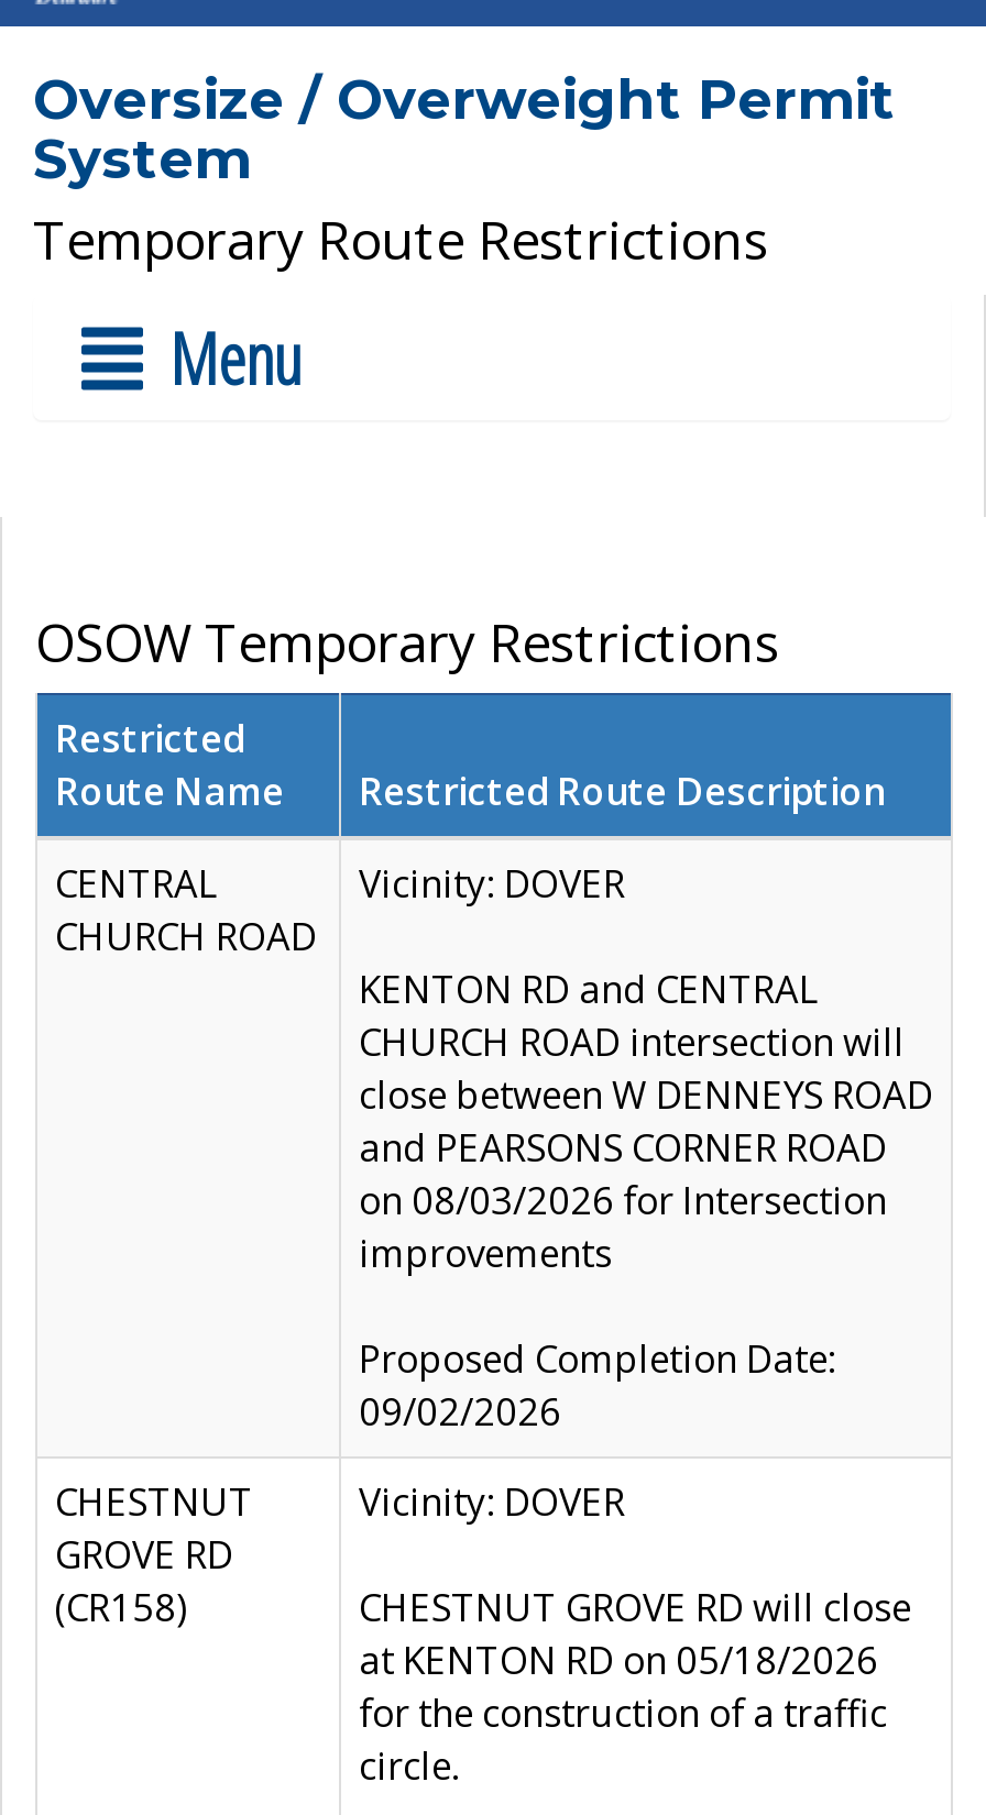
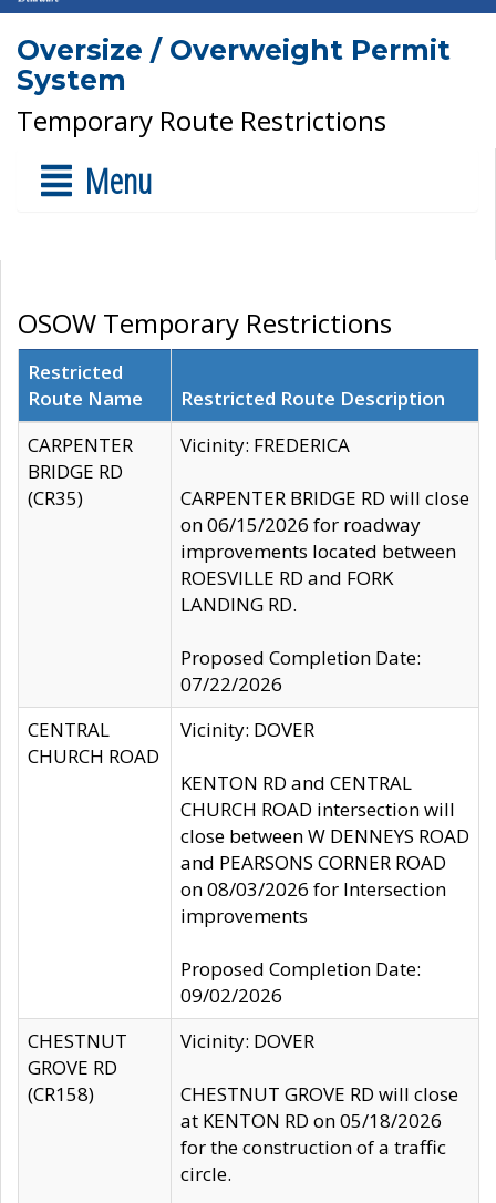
+ CARPENTER
+ BRIDGE RD
+ (CR35)

+ Vicinity: FREDERICA
+ CARPENTER BRIDGE RD will close
+ on 06/15/2026 for roadway
+ improvements located between
+ ROESVILLE RD and FORK
+ LANDING RD.
+ Proposed Completion Date:
+ 07/22/2026
